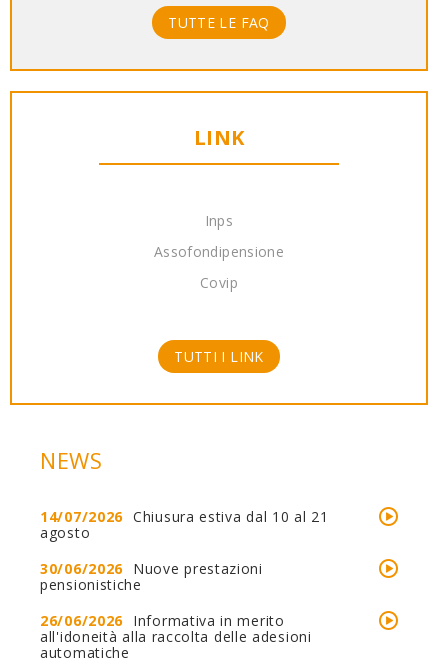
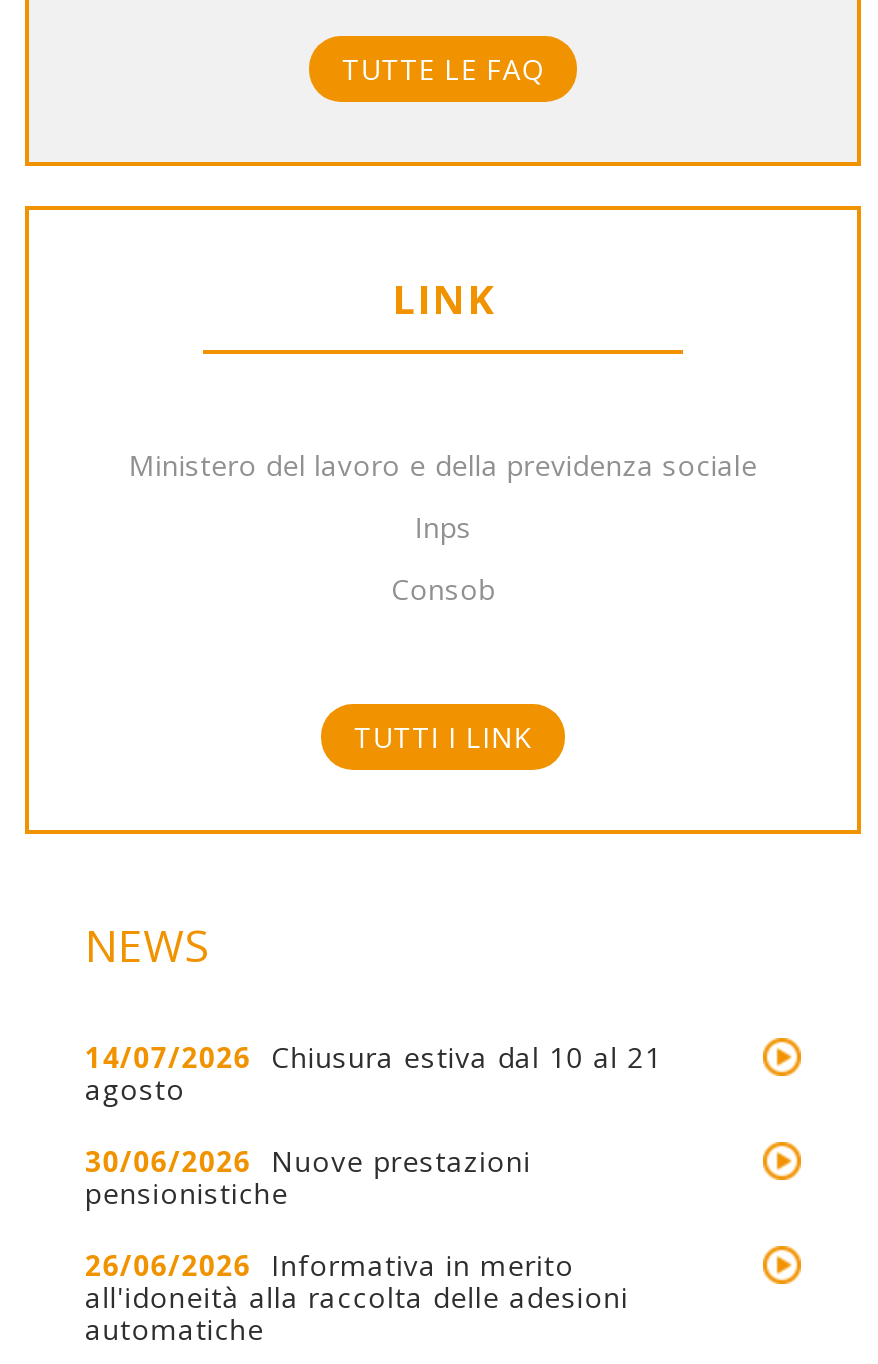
+ Ministero del lavoro e della previdenza sociale

moved down: Inps

- Assofondipensione
- Covip
+ Consob
